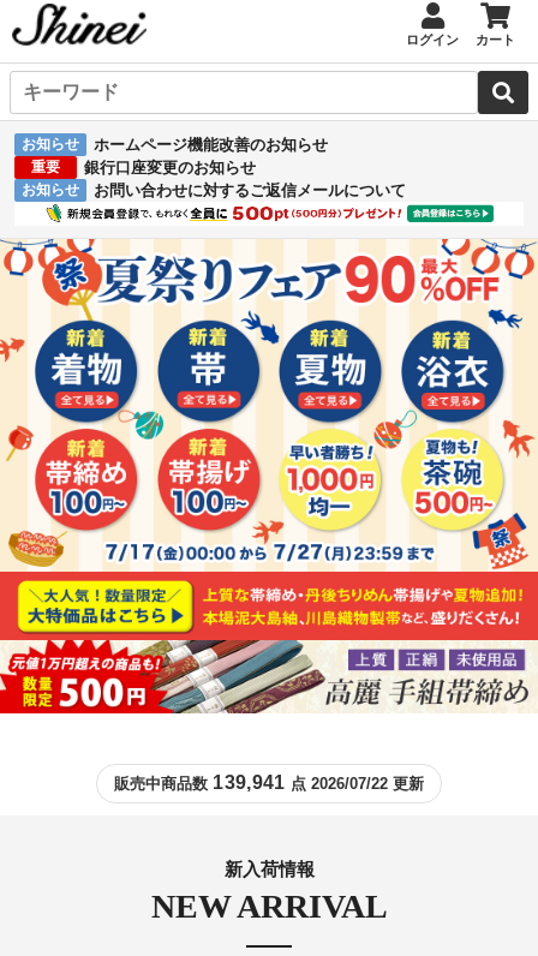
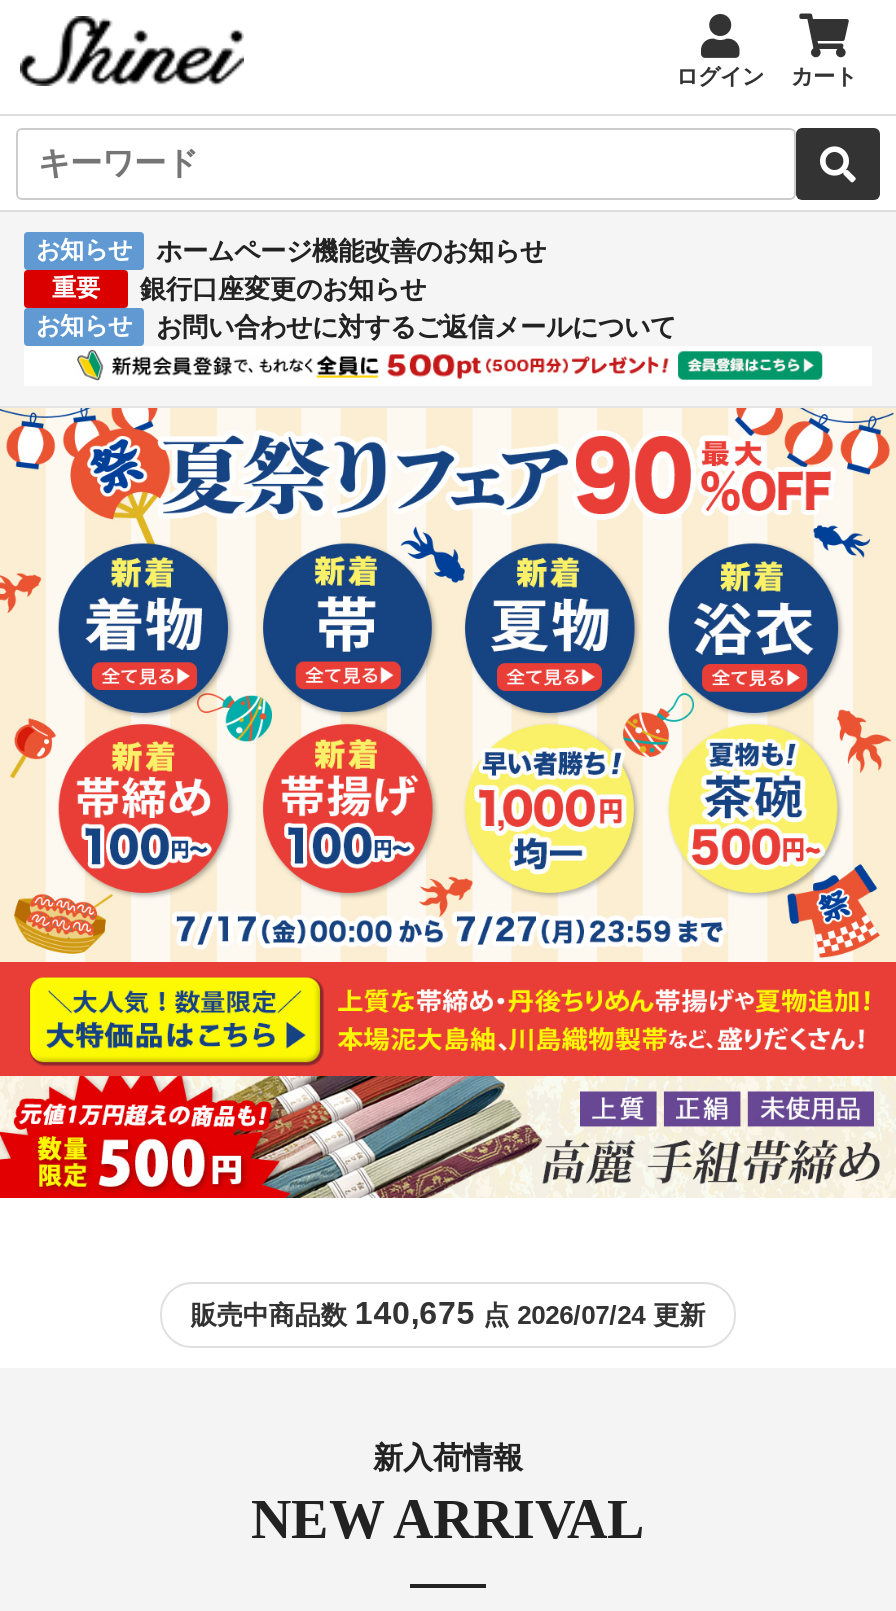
- 販売中商品数139,941点 2026/07/22 更新
+ 販売中商品数140,675点 2026/07/24 更新
